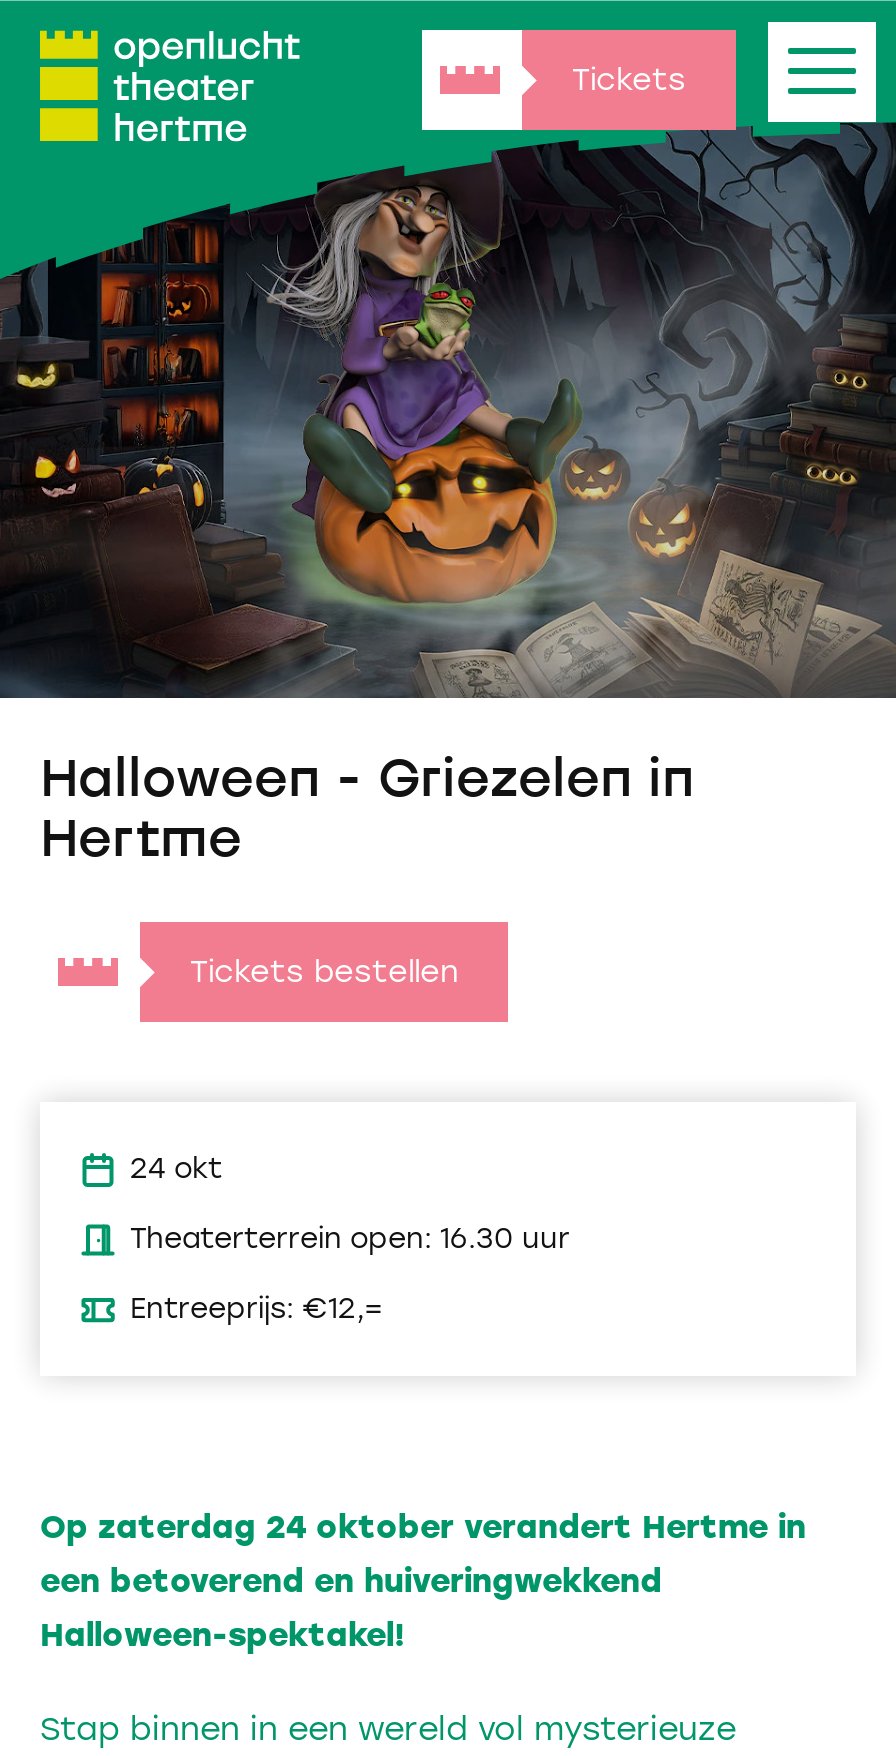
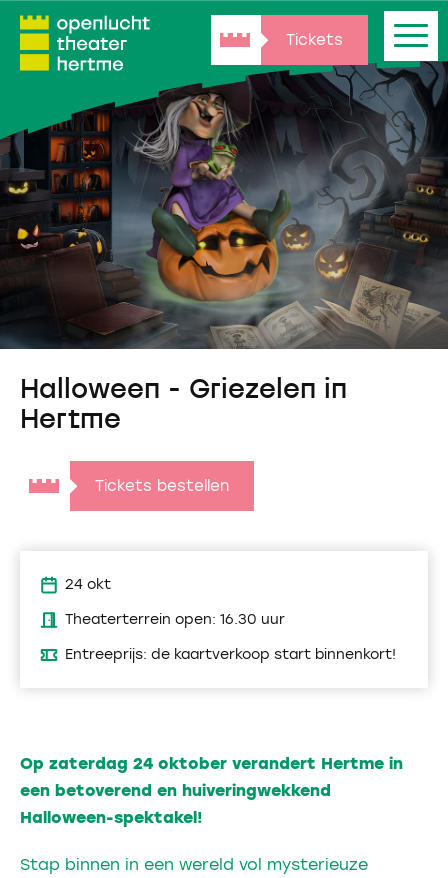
- Entreeprijs: €12,=
+ Entreeprijs: de kaartverkoop start binnenkort!
